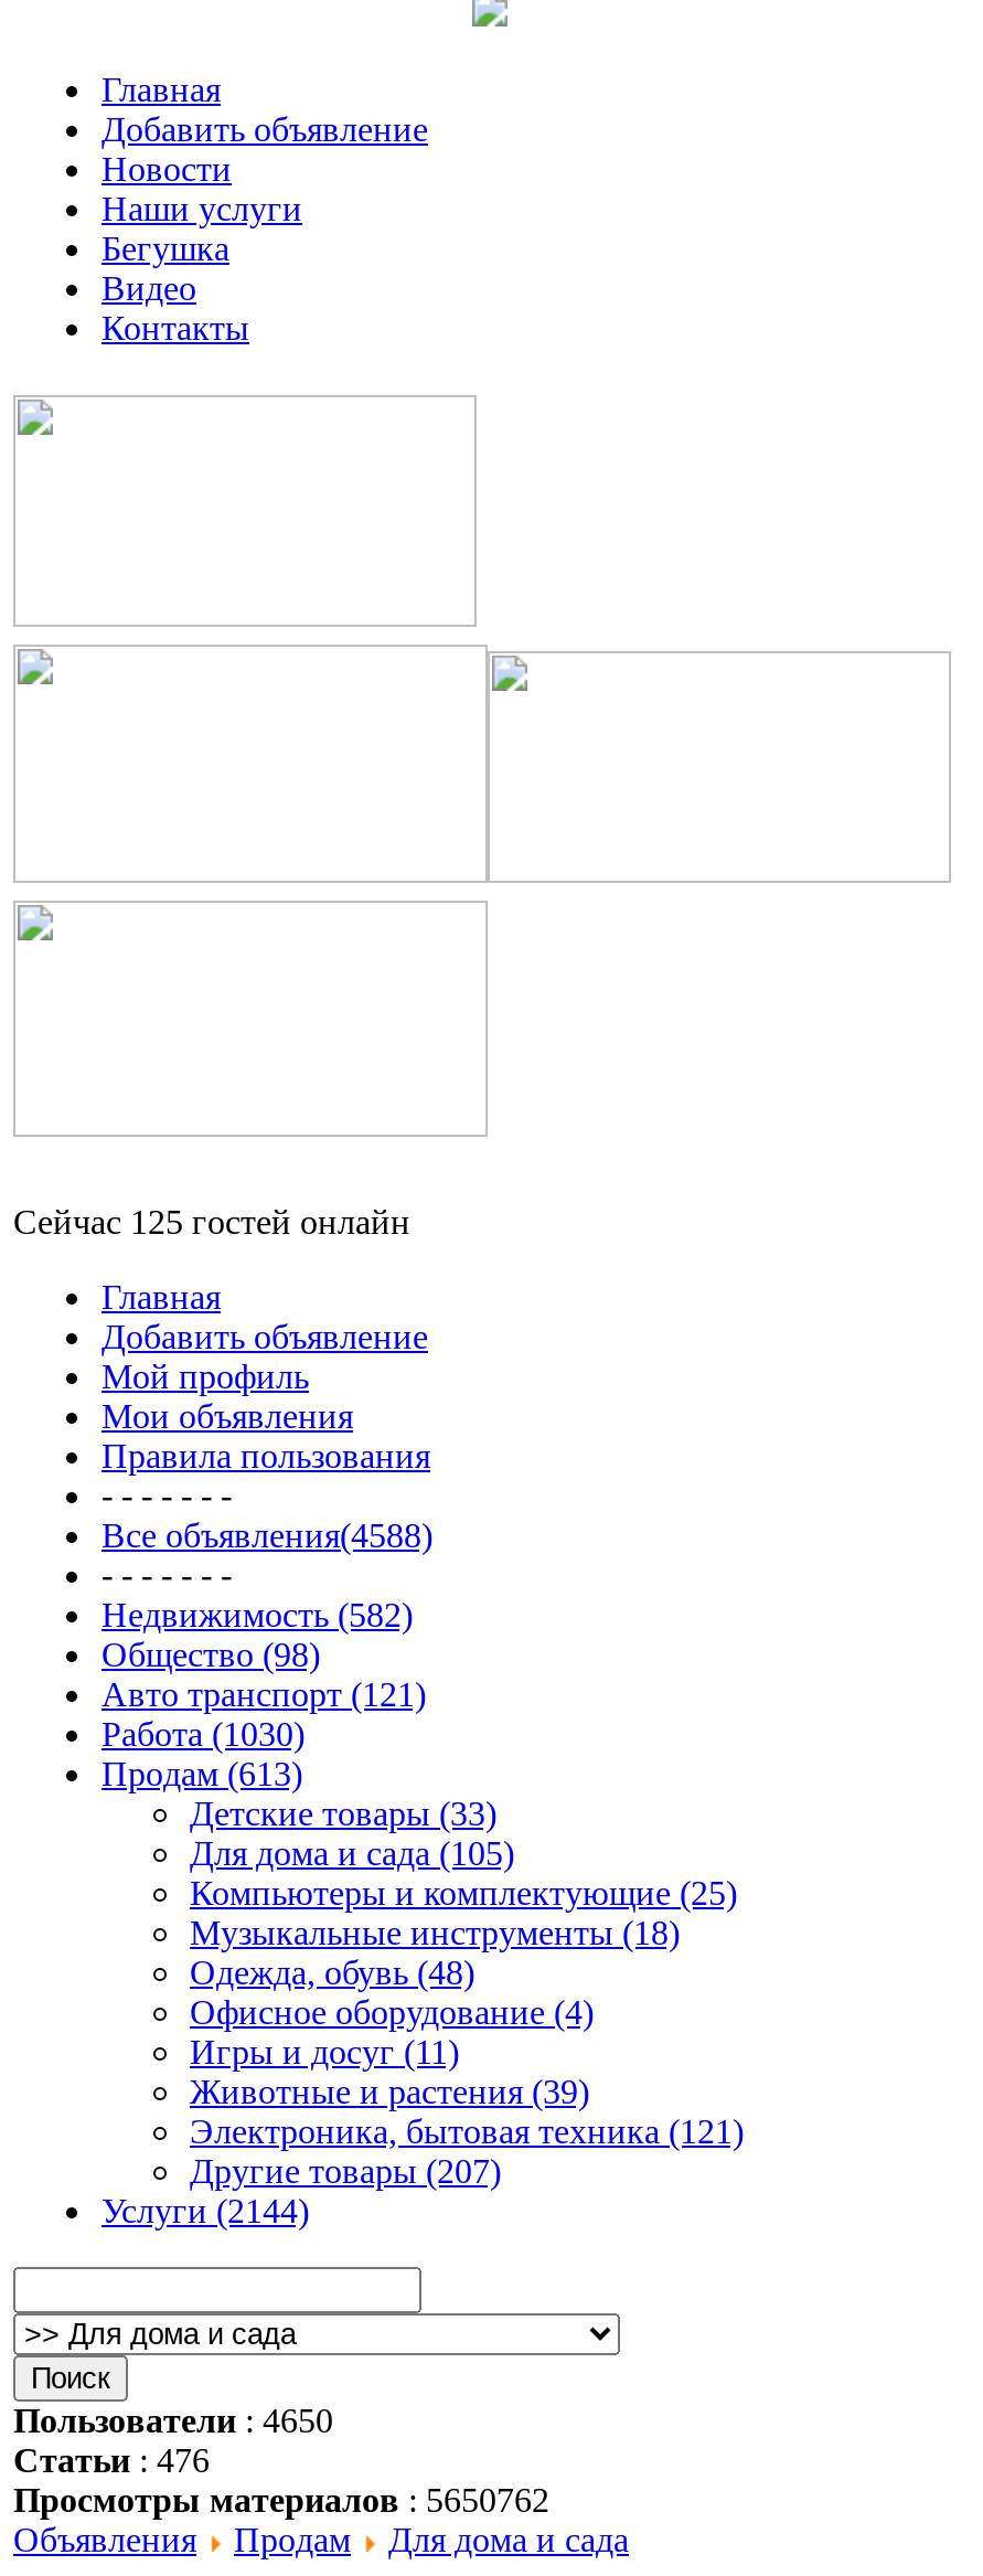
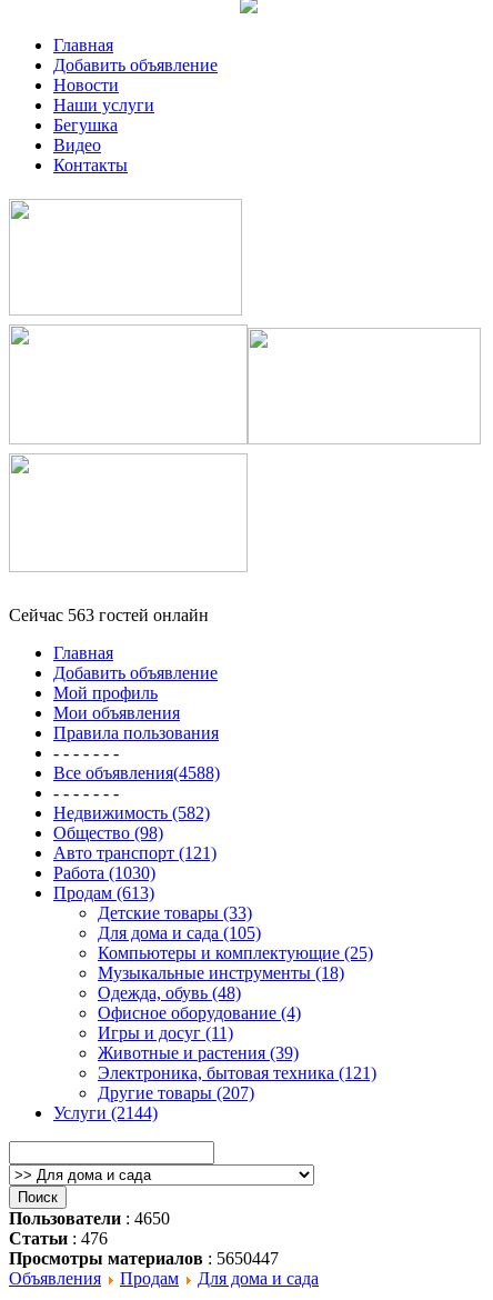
- Сейчас 125 гостей онлайн
+ Сейчас 563 гостей онлайн

- Просмотры материалов: 5650762
+ Просмотры материалов: 5650447
